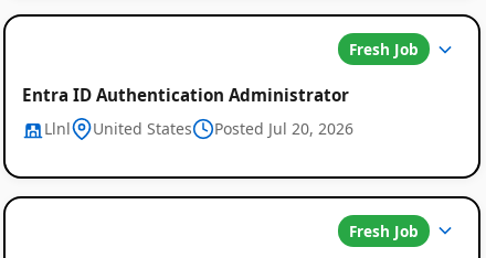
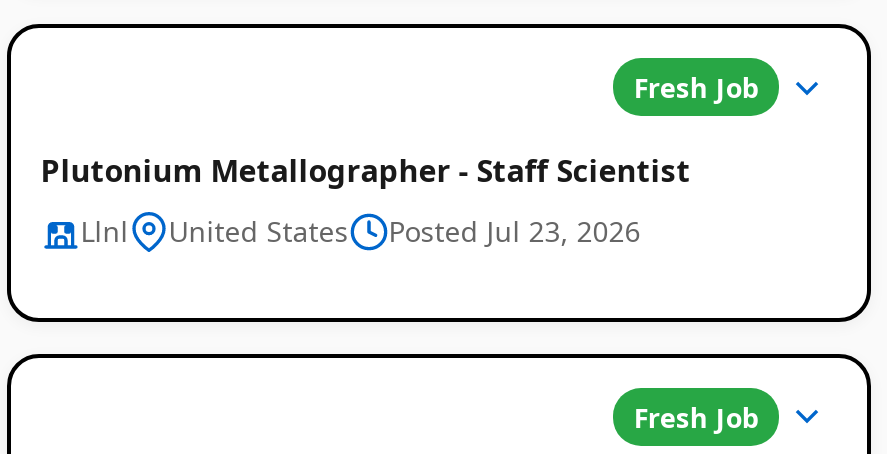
- Entra ID Authentication Administrator
+ Plutonium Metallographer - Staff Scientist

- Posted Jul 20, 2026
+ Posted Jul 23, 2026
